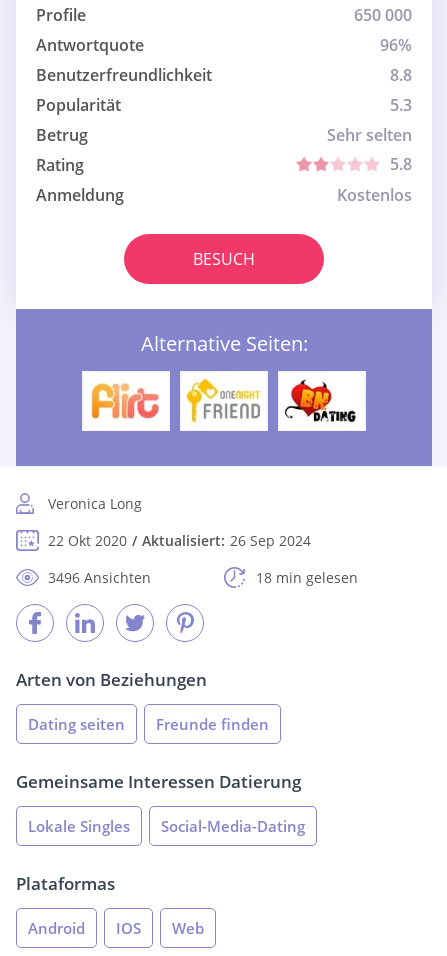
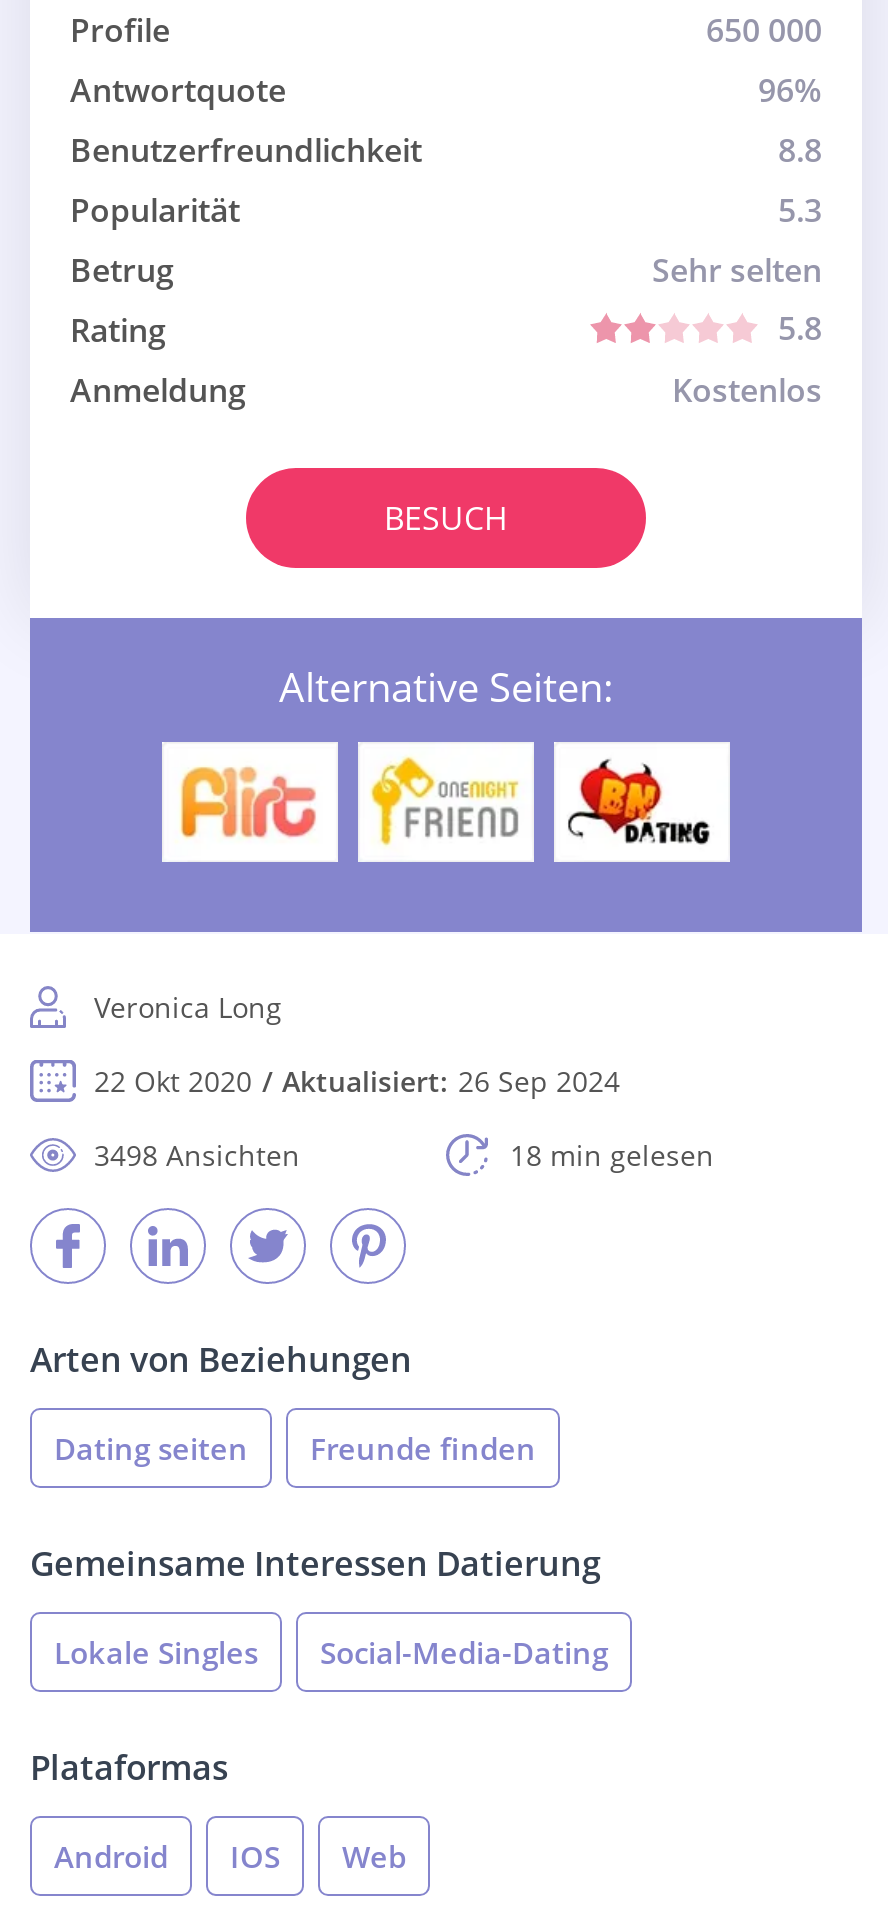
- 3496 Ansichten
+ 3498 Ansichten
